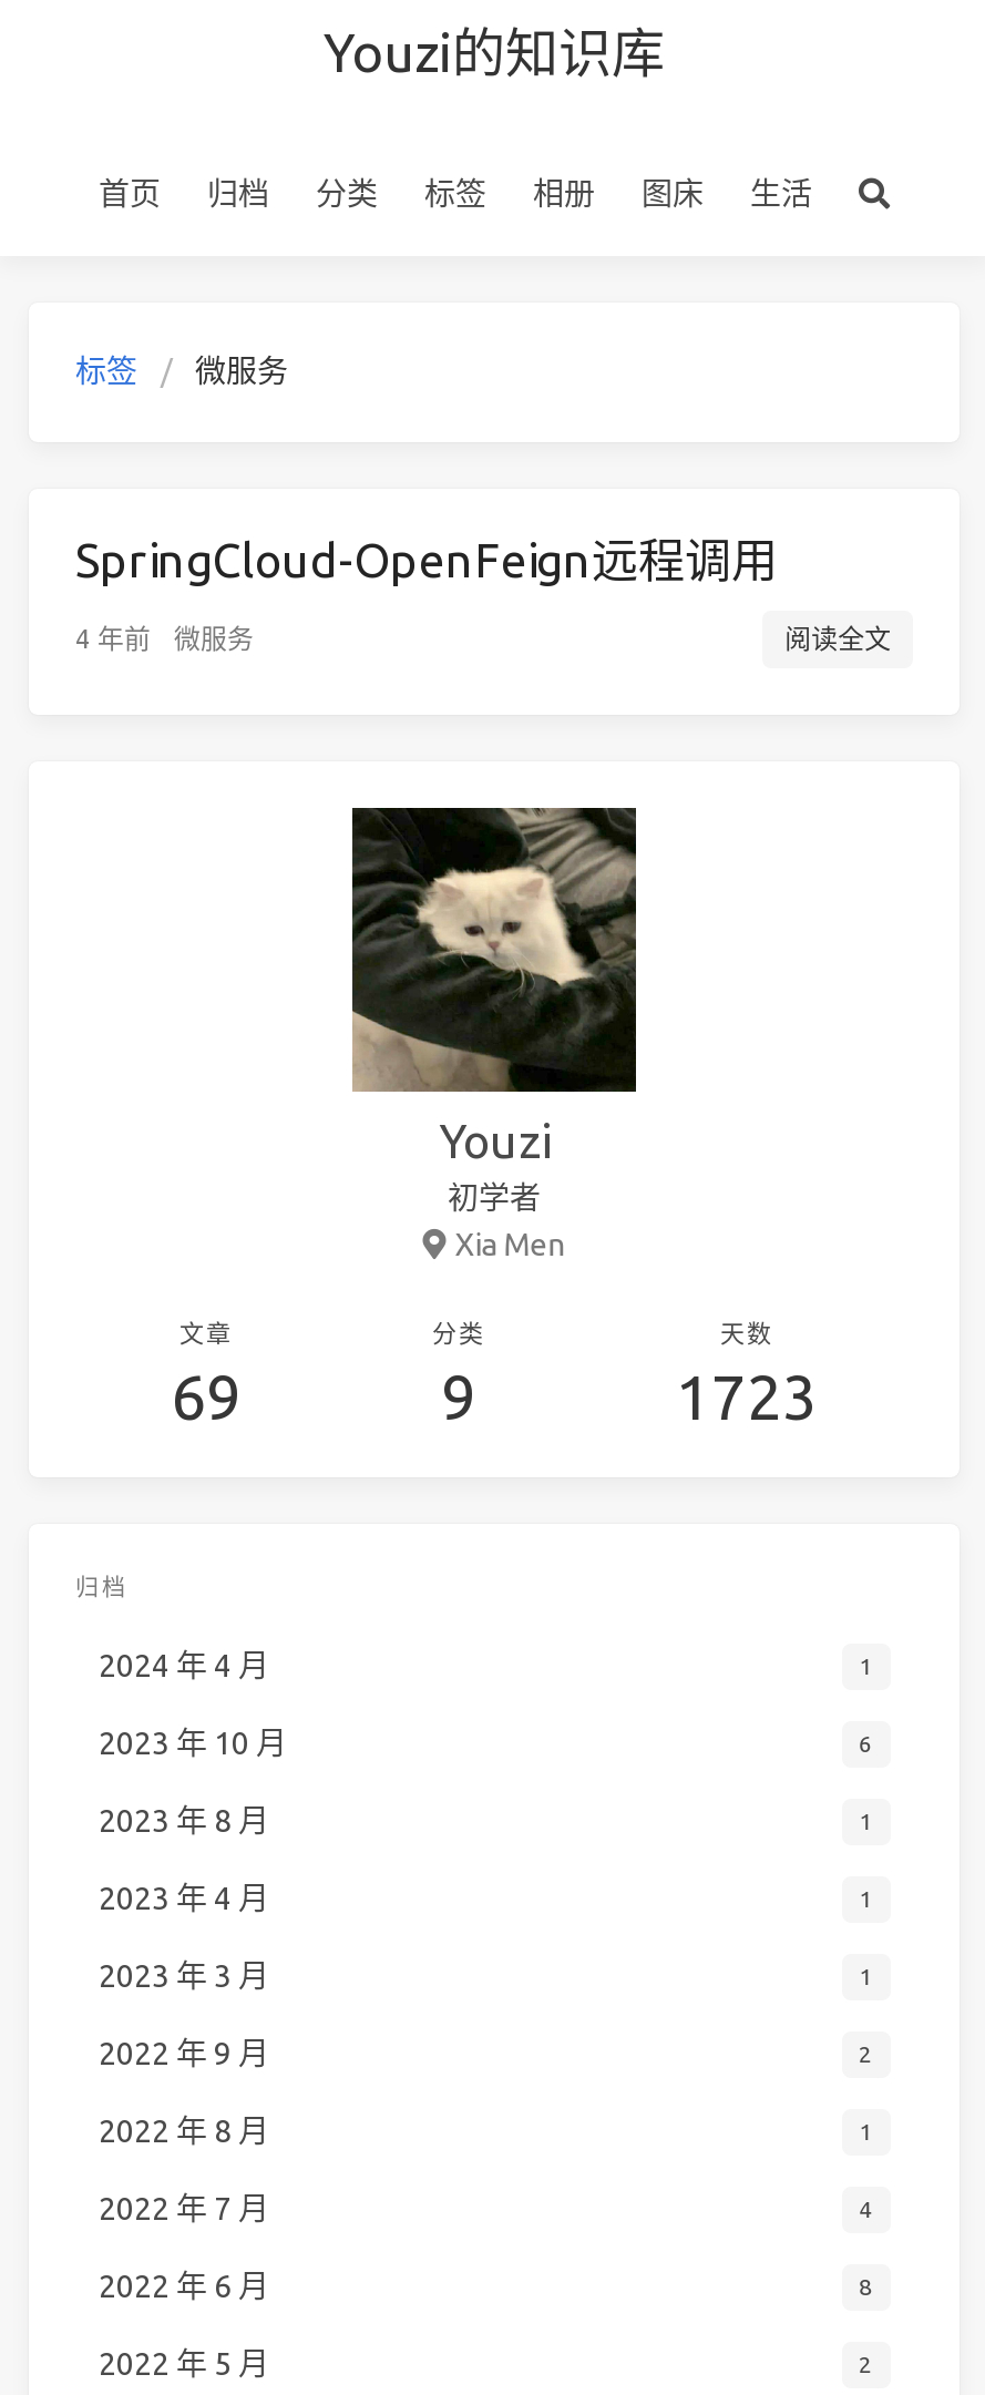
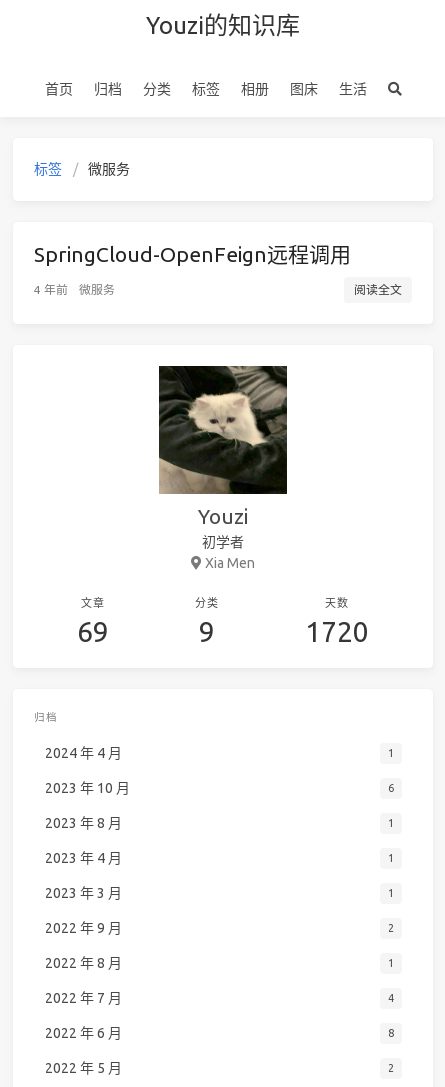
- 1723
+ 1720
